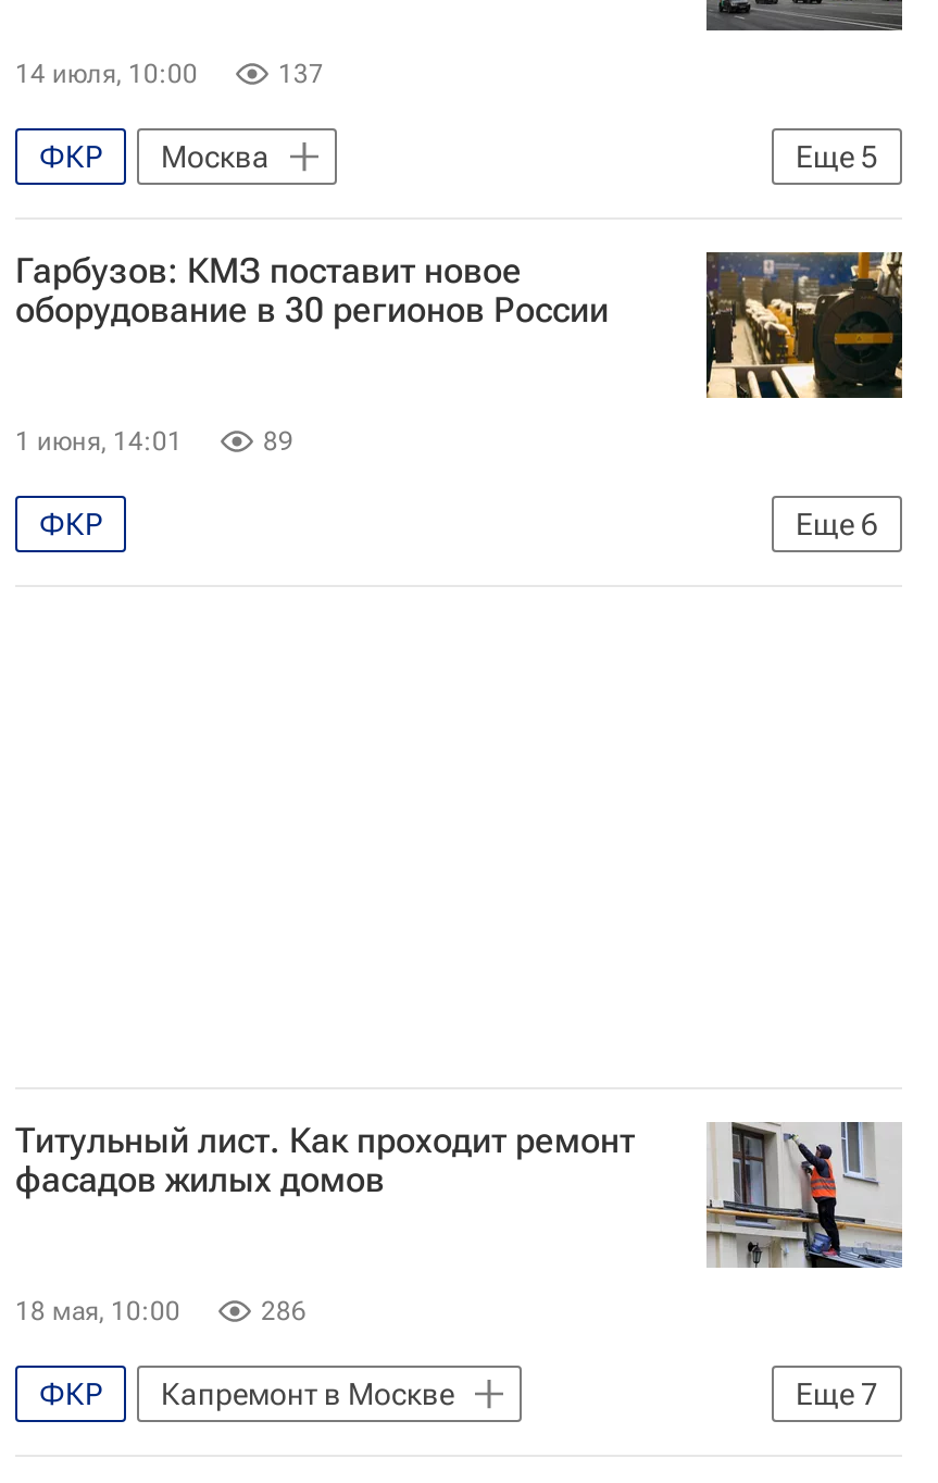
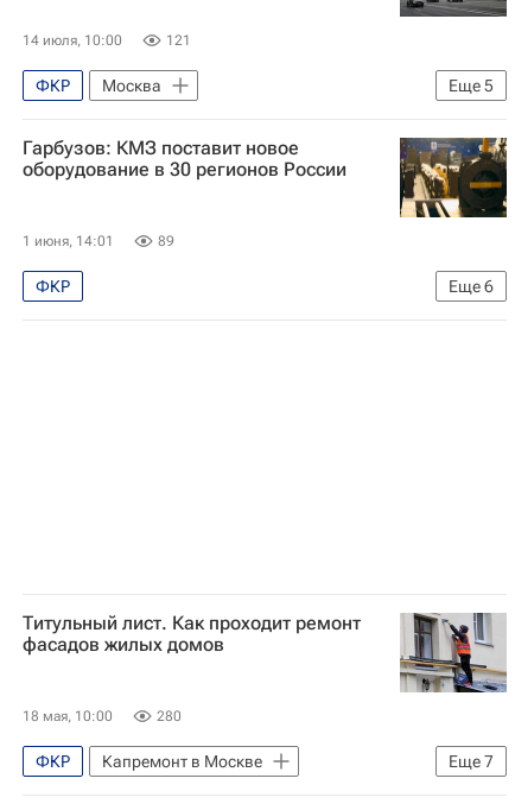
- 137
+ 121

- 286
+ 280
